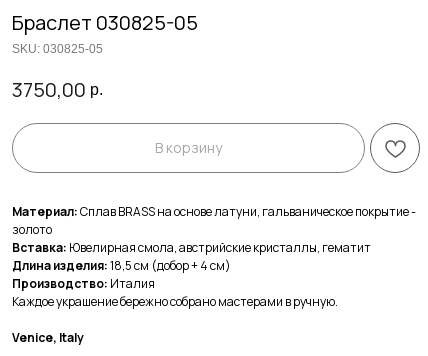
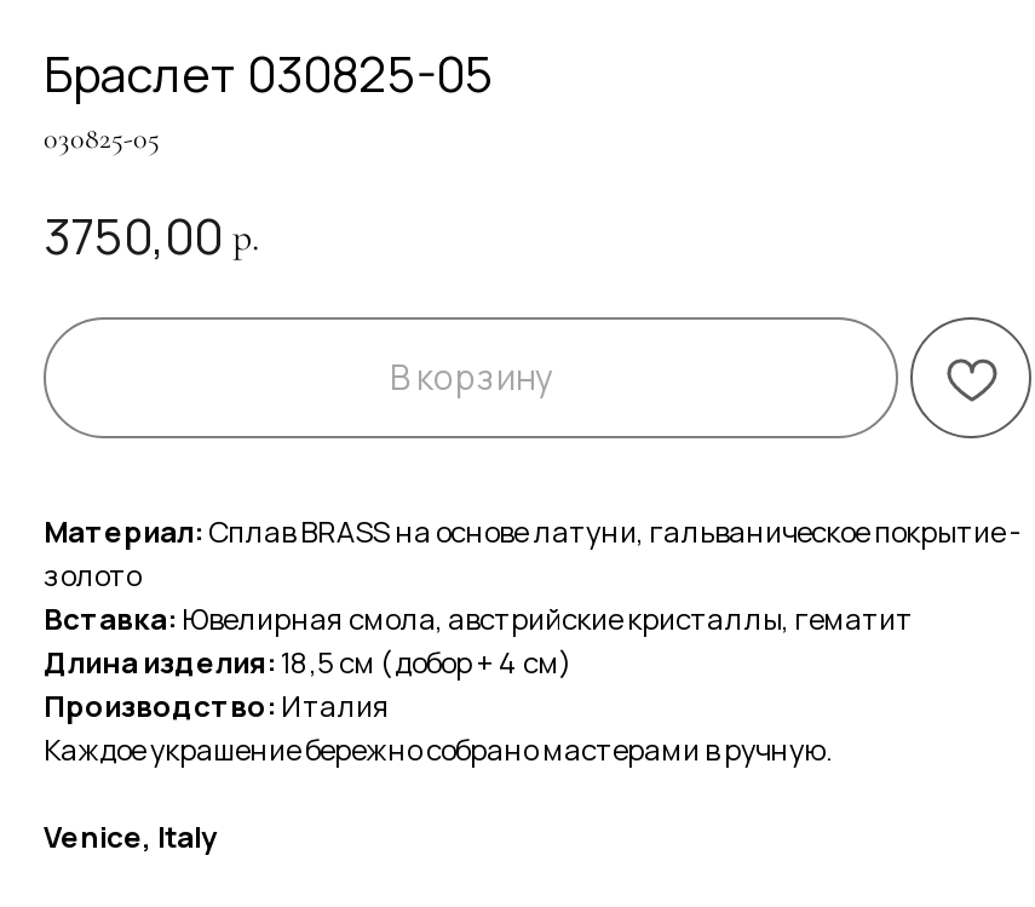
- SKU: 030825-05
+ 030825-05
